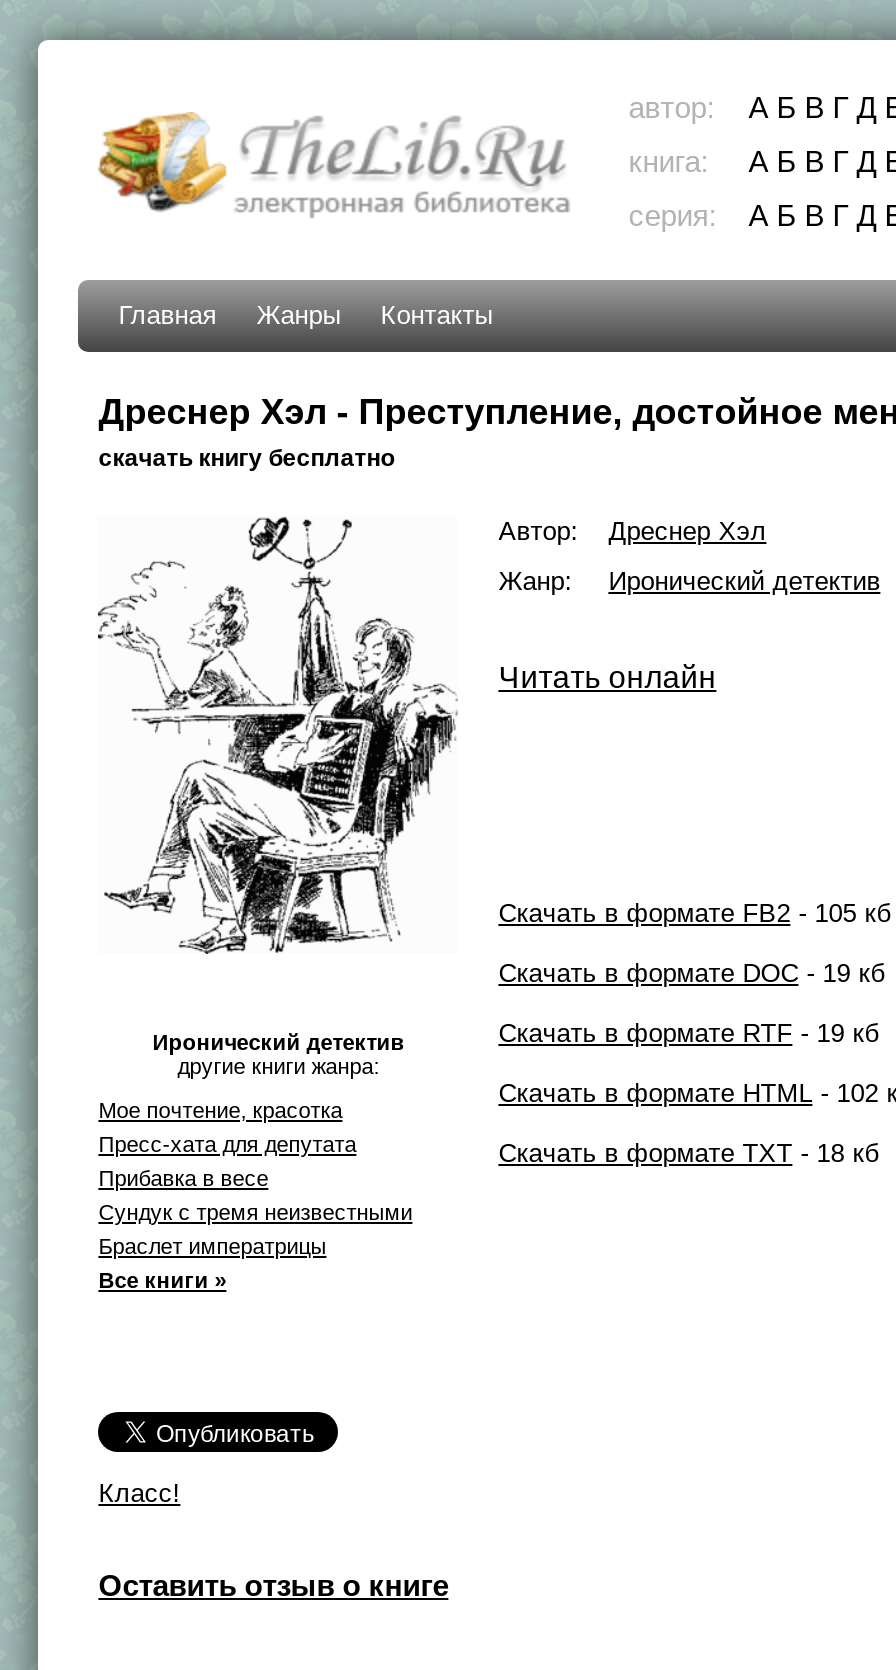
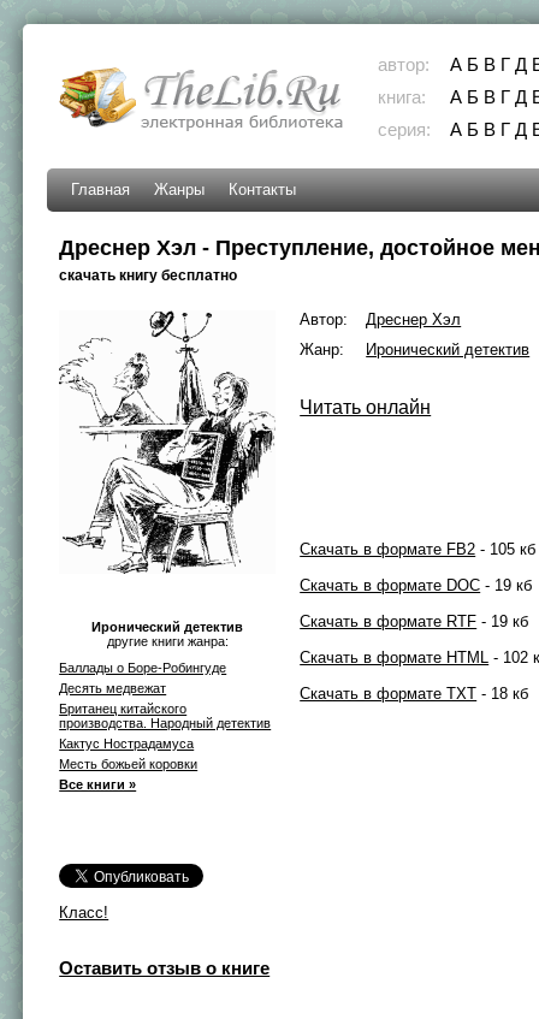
- Мое почтение, красотка
- Пресс-хата для депутата
- Прибавка в весе
- Сундук с тремя неизвестными
- Браслет императрицы
+ Баллады о Боре-Робингуде
+ Десять медвежат
+ Британец китайского
+ производства. Народный детектив
+ Кактус Нострадамуса
+ Месть божьей коровки
